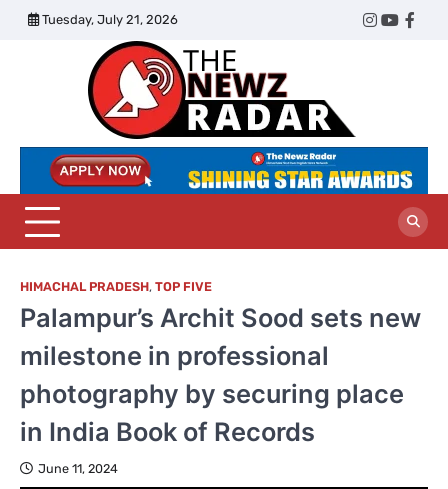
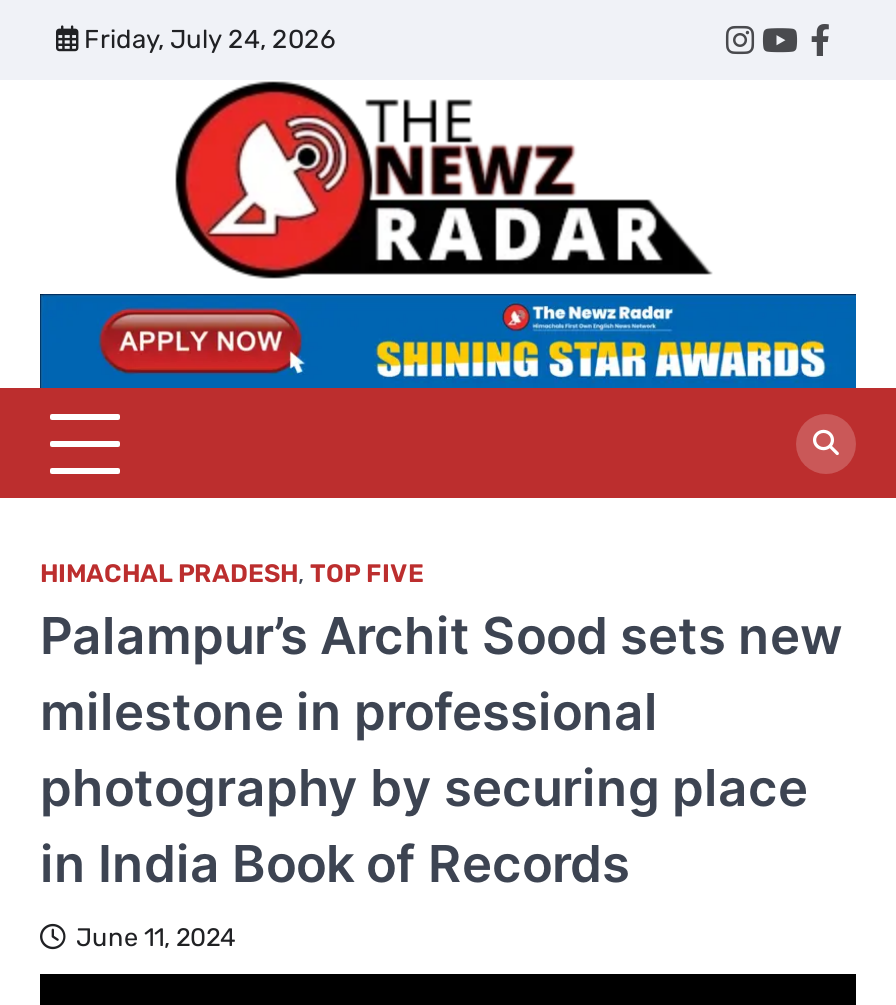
- Tuesday, July 21, 2026
+ Friday, July 24, 2026
